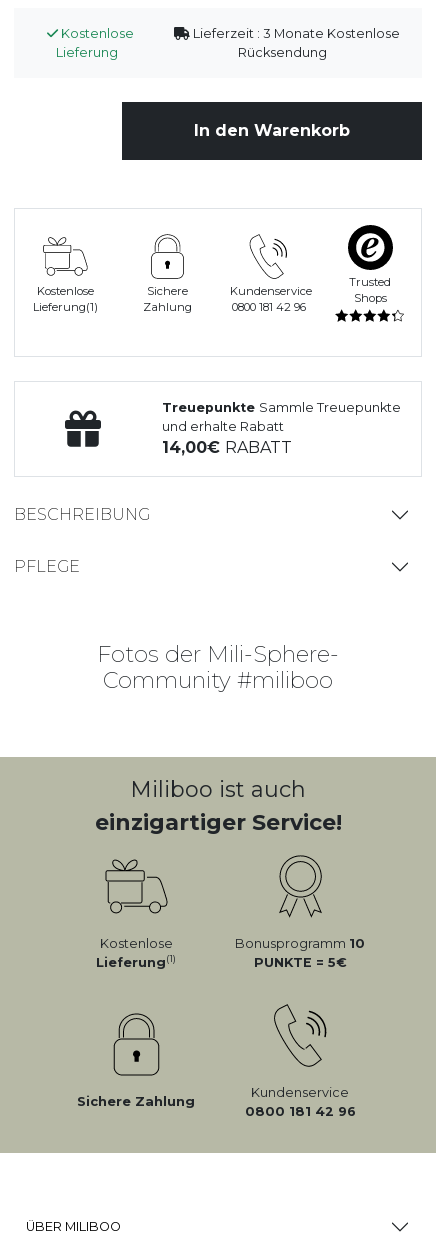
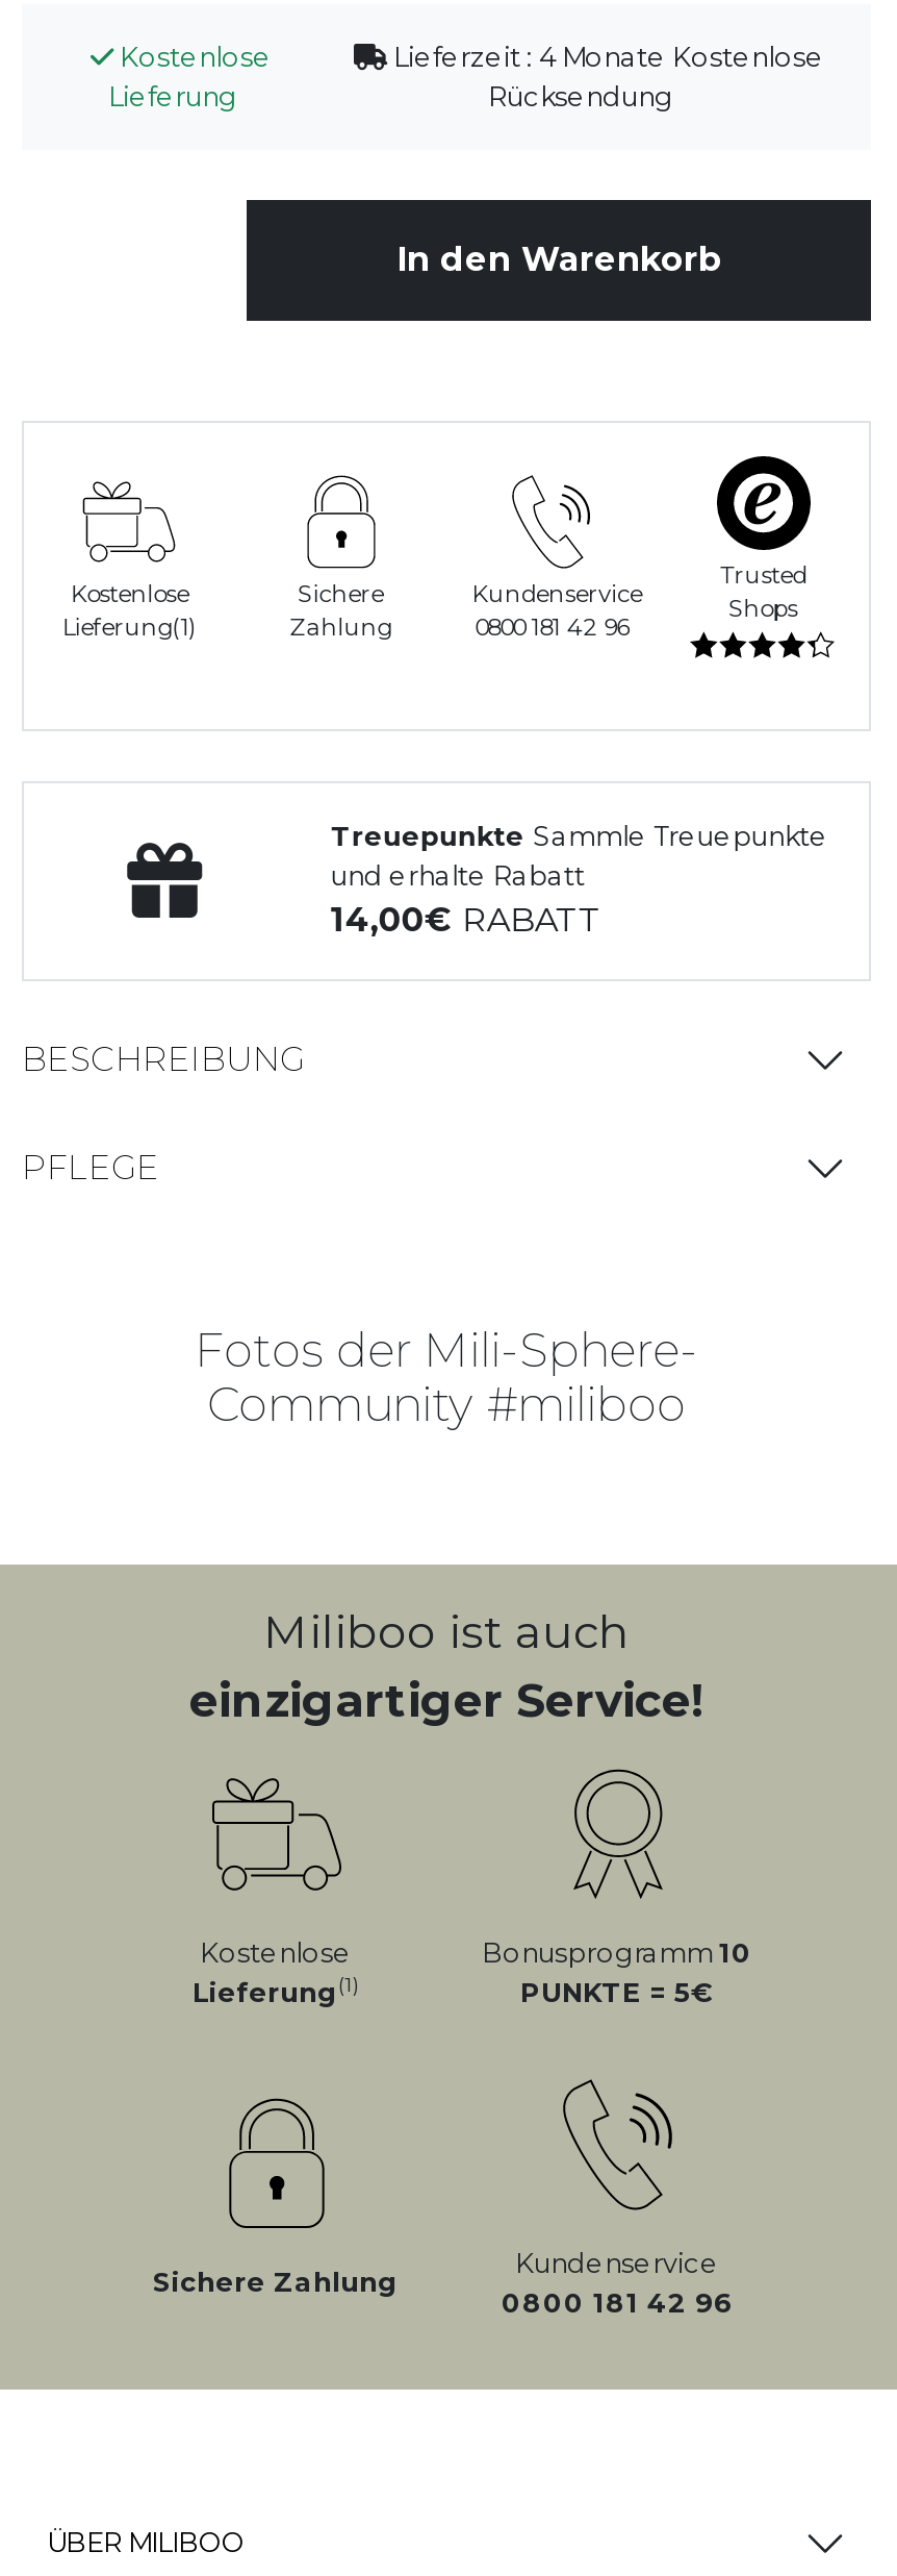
- Lieferzeit : 3 Monate Kostenlose
+ Lieferzeit : 4 Monate Kostenlose
